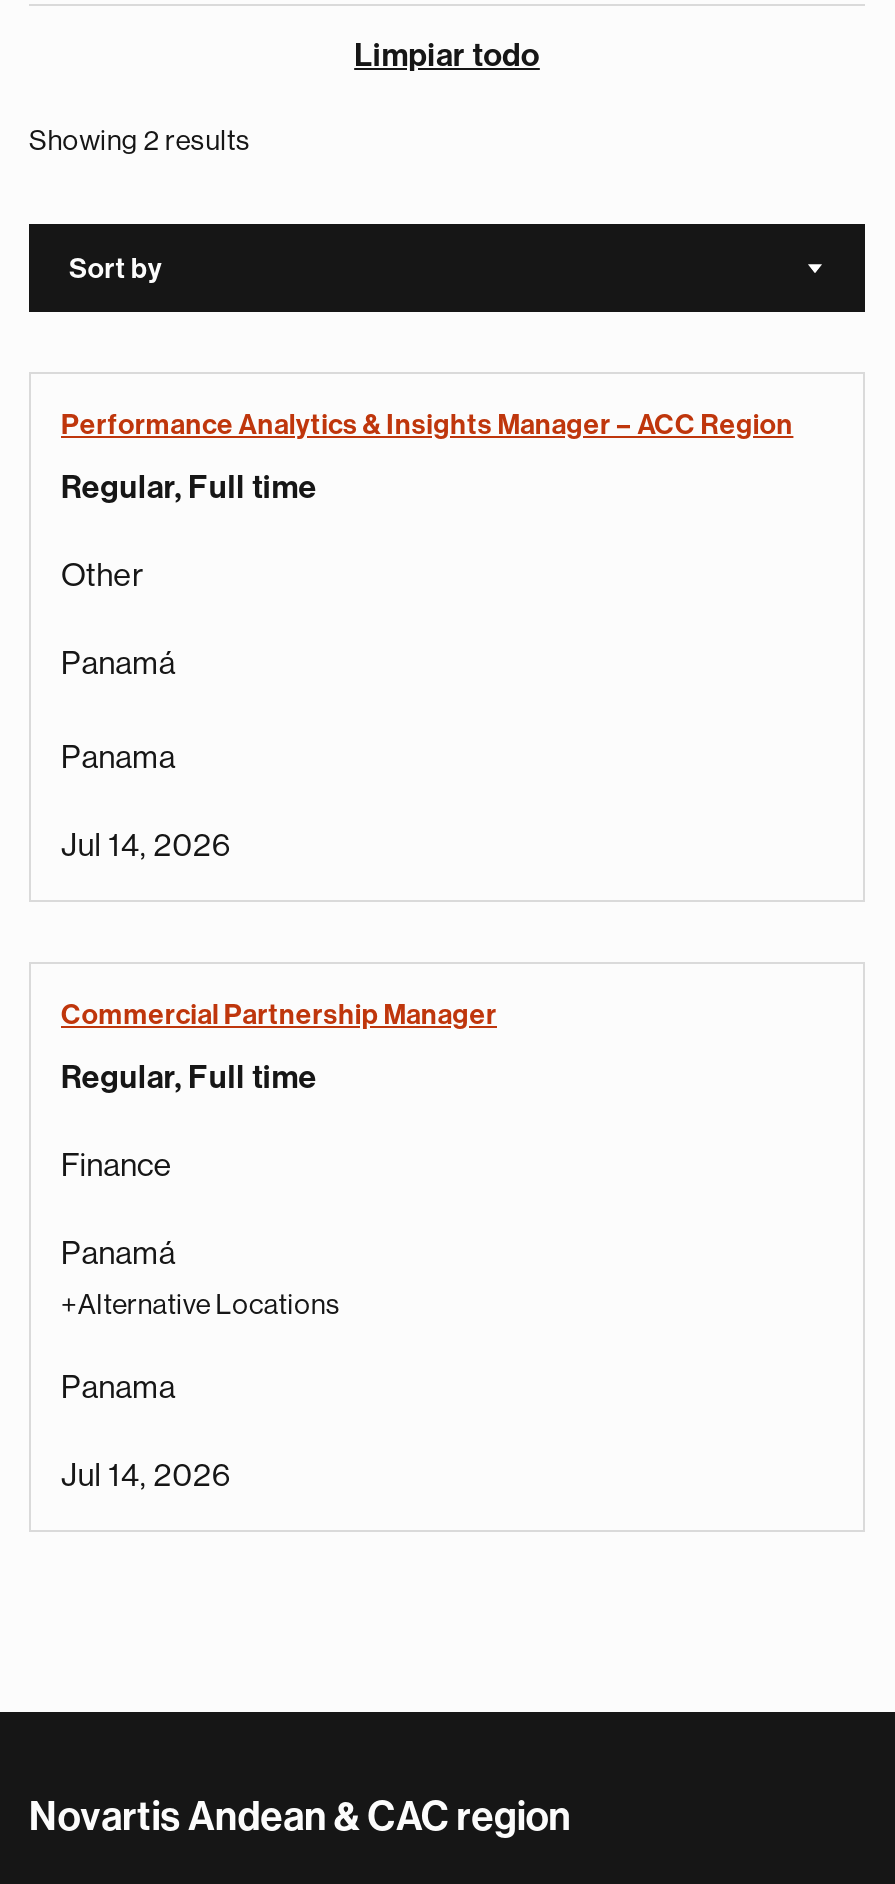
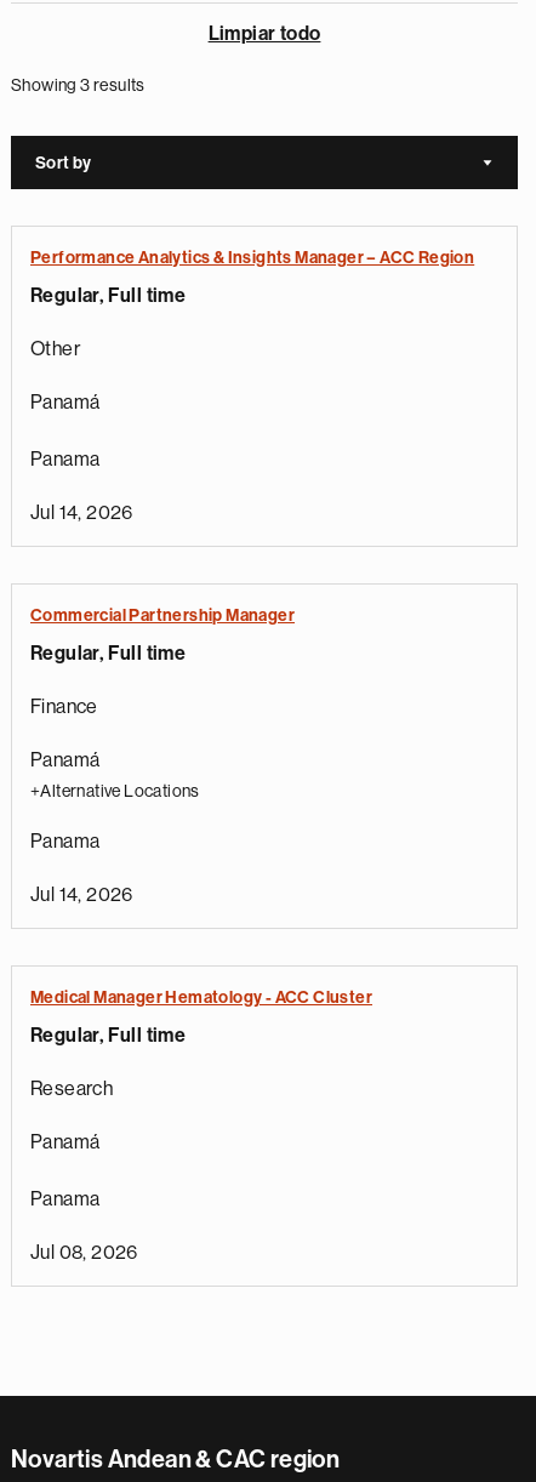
- Showing 2 results
+ Showing 3 results

+ Medical Manager Hematology - ACC Cluster
+ Regular, Full time
+ Research
+ Panamá
+ Panama
+ Jul 08, 2026
